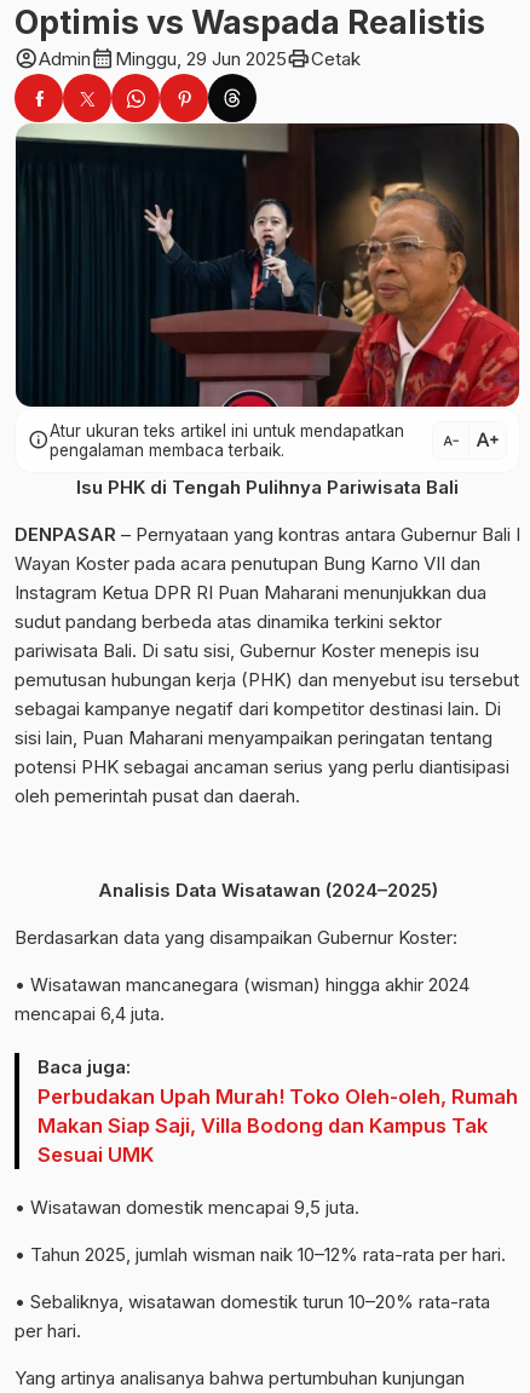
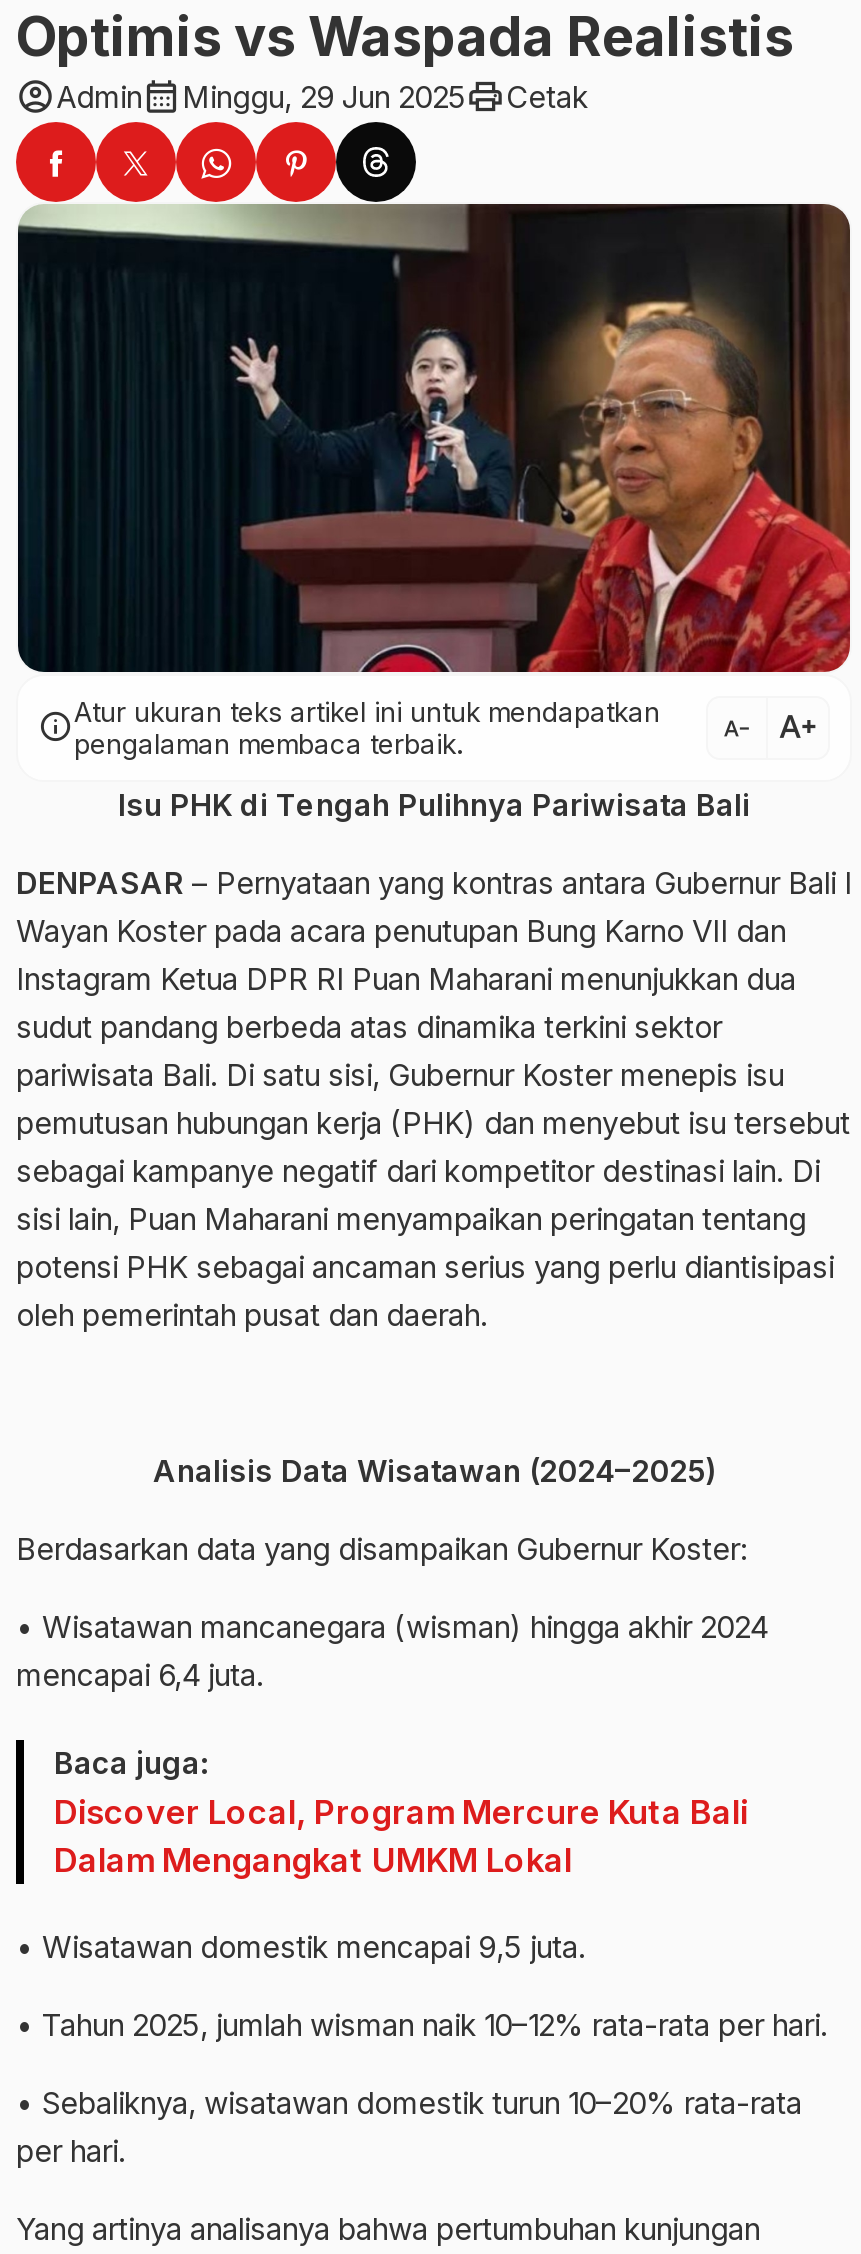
- Perbudakan Upah Murah! Toko Oleh-oleh, Rumah
- Makan Siap Saji, Villa Bodong dan Kampus Tak
- Sesuai UMK
+ Discover Local, Program Mercure Kuta Bali
+ Dalam Mengangkat UMKM Lokal
